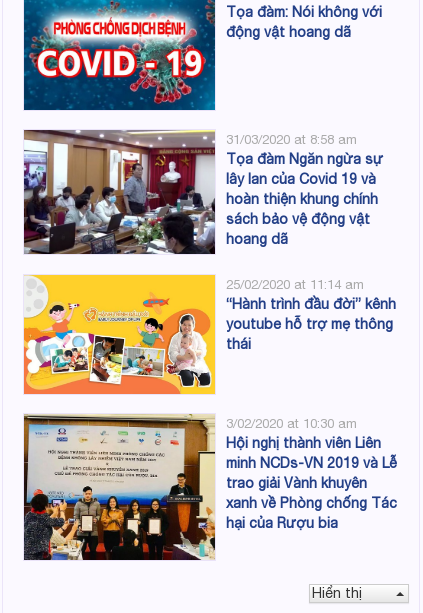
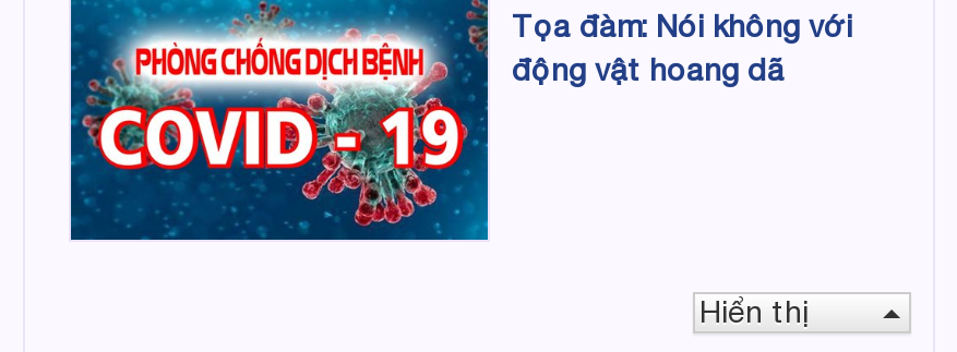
- [image]
- 31/03/2020 at 8:58 am
- Tọa đàm Ngăn ngừa sự
- lây lan của Covid 19 và
- hoàn thiện khung chính
- sách bảo vệ động vật
- hoang dã
- 25/02/2020 at 11:14 am
- “Hành trình đầu đời” kênh
- youtube hỗ trợ mẹ thông
- thái

- [image]
- 3/02/2020 at 10:30 am
- Hội nghị thành viên Liên
- minh NCDs-VN 2019 và Lễ
- trao giải Vành khuyên
- xanh về Phòng chống Tác
- hại của Rượu bia

- [image]
